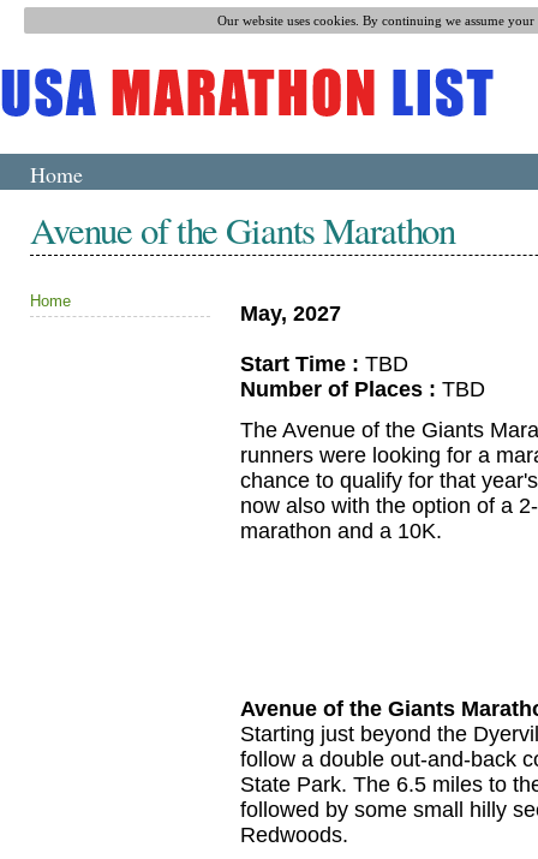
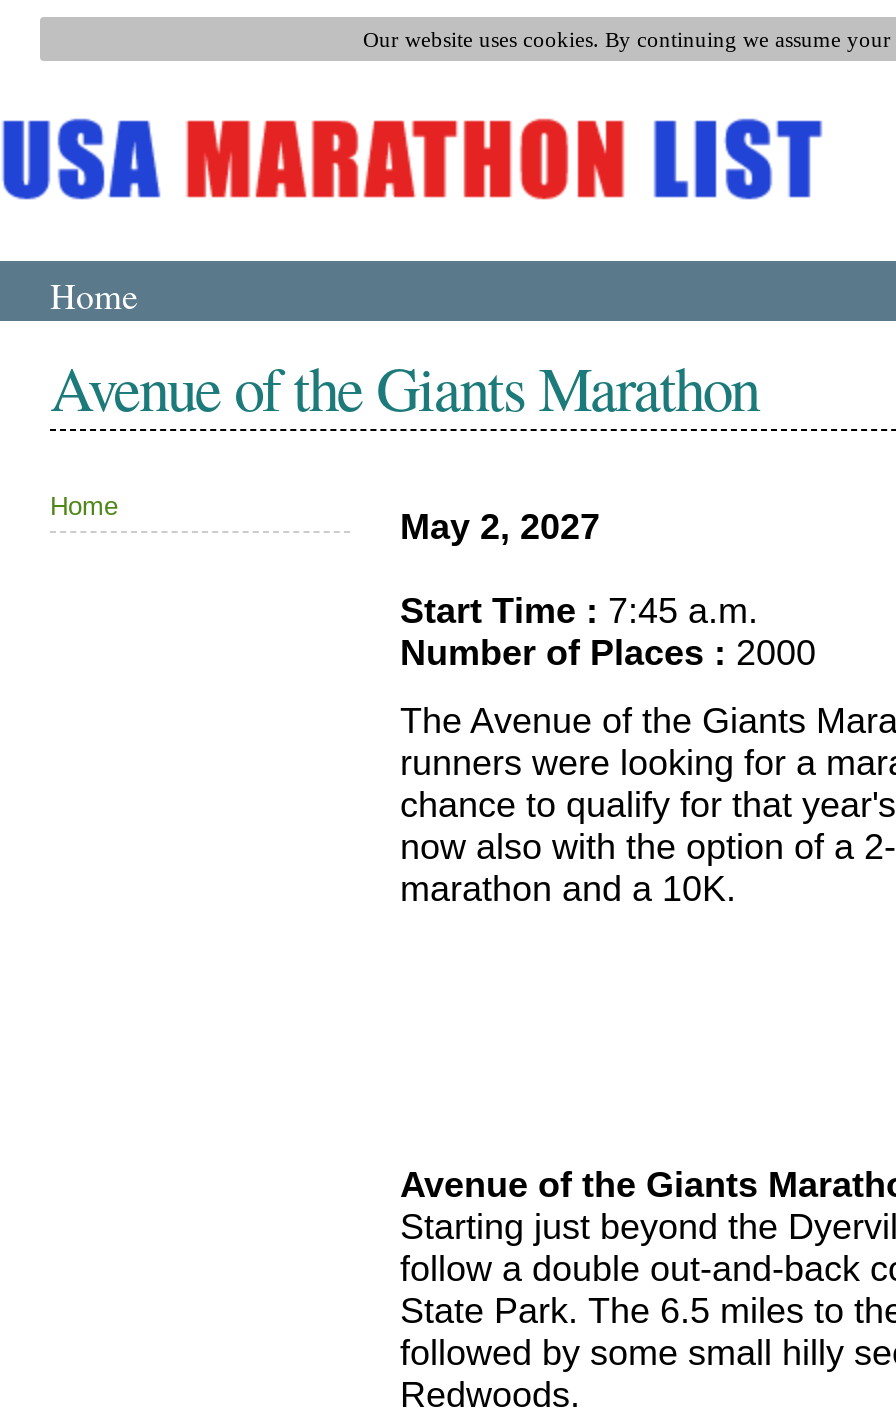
- May, 2027
+ May 2, 2027

- Start Time : TBD
- Number of Places : TBD
+ Start Time : 7:45 a.m.
+ Number of Places : 2000
